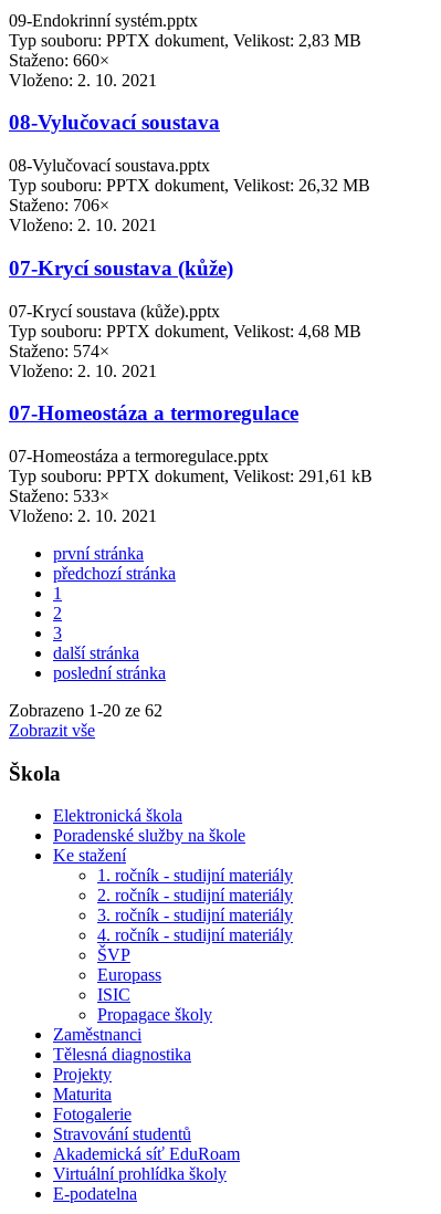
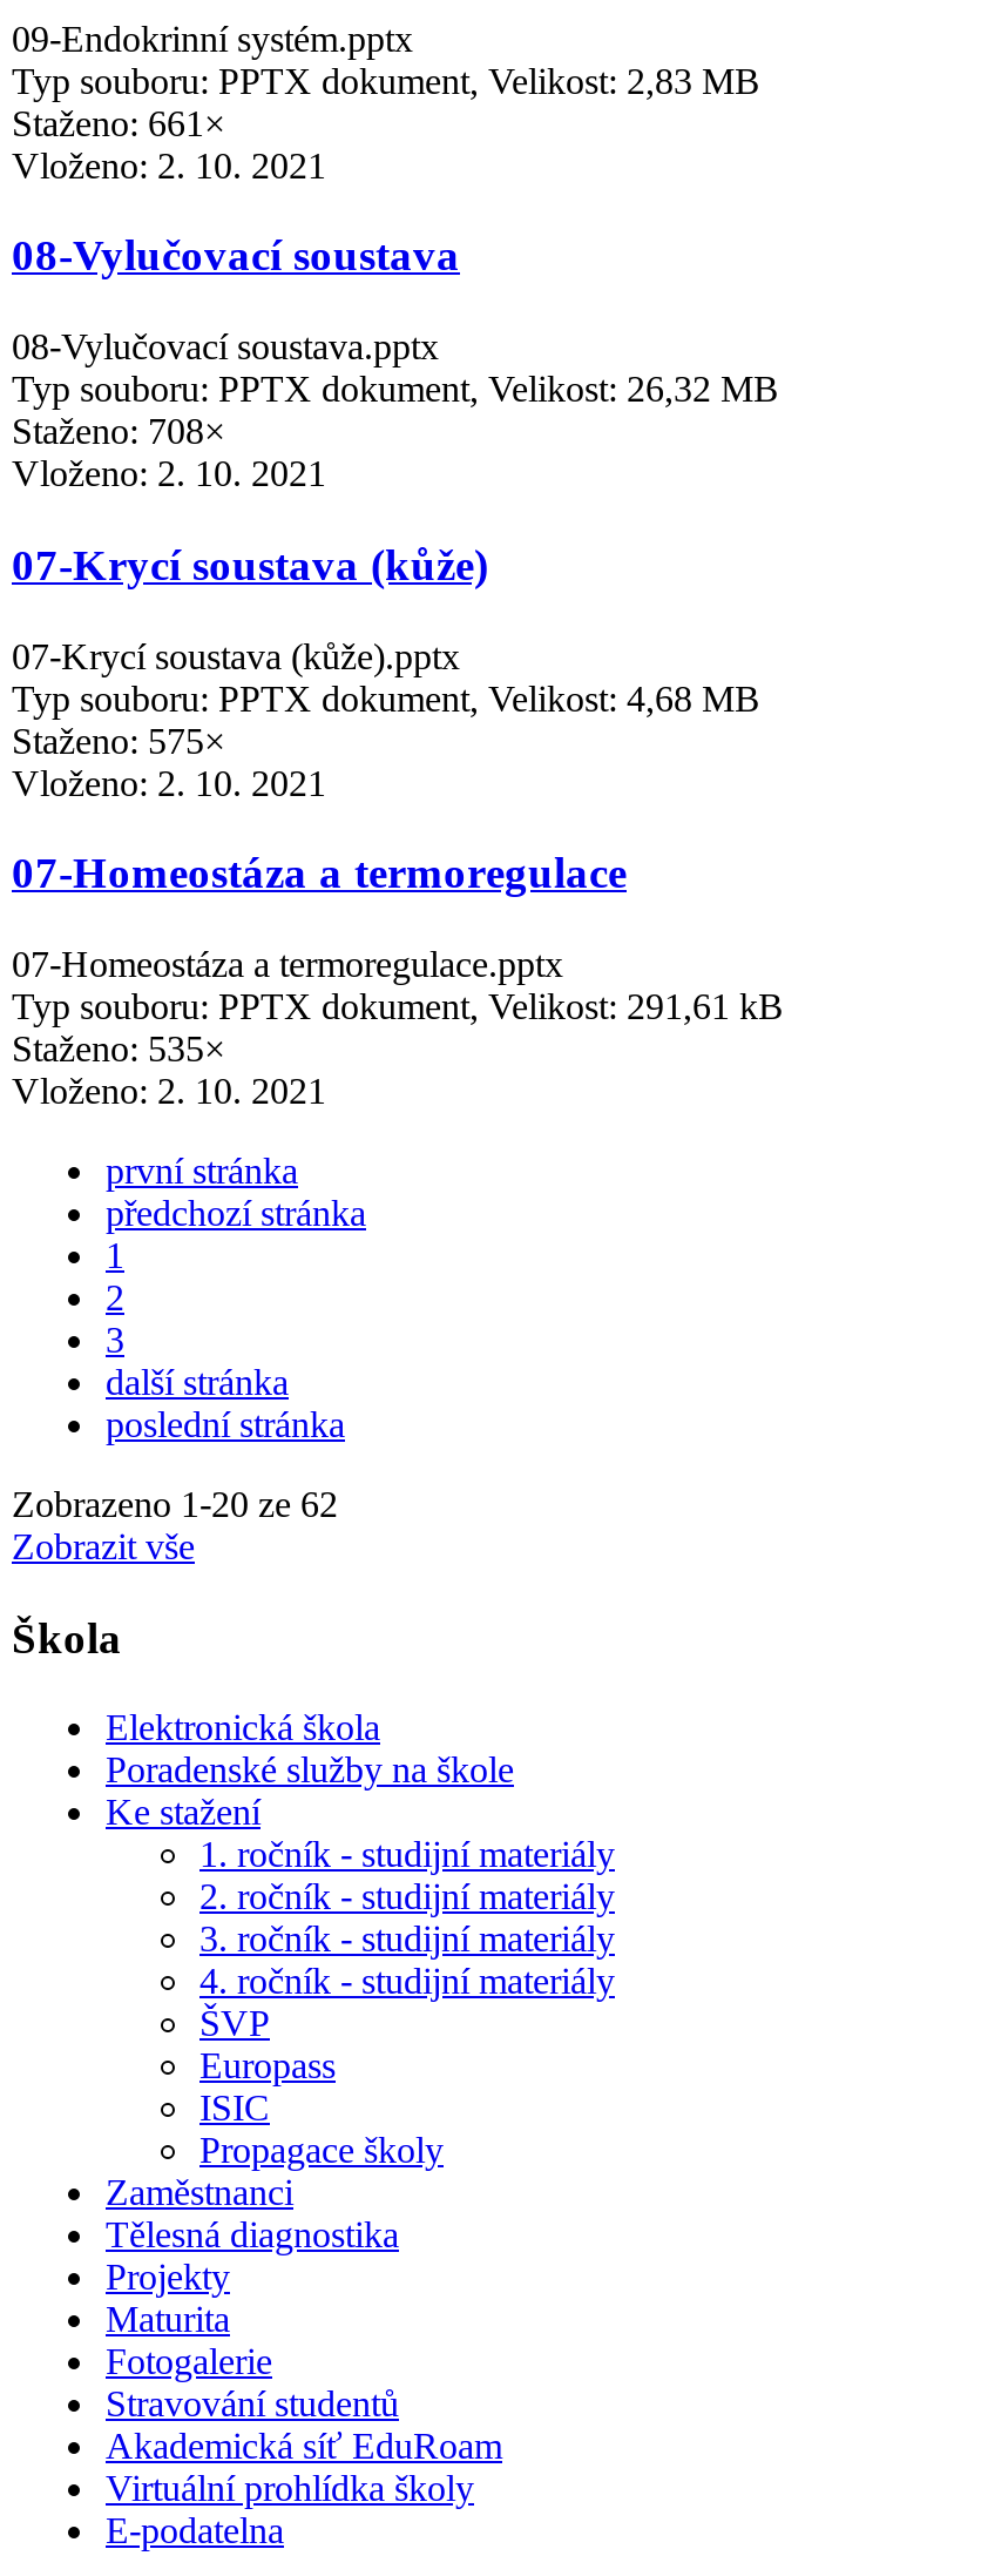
- Staženo: 660×
+ Staženo: 661×

- Staženo: 706×
+ Staženo: 708×

- Staženo: 574×
+ Staženo: 575×

- Staženo: 533×
+ Staženo: 535×
